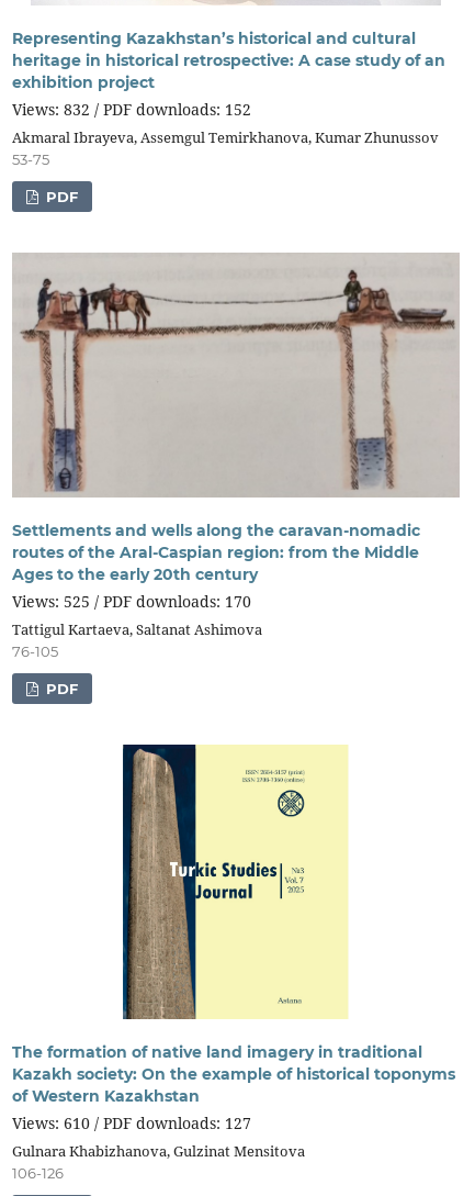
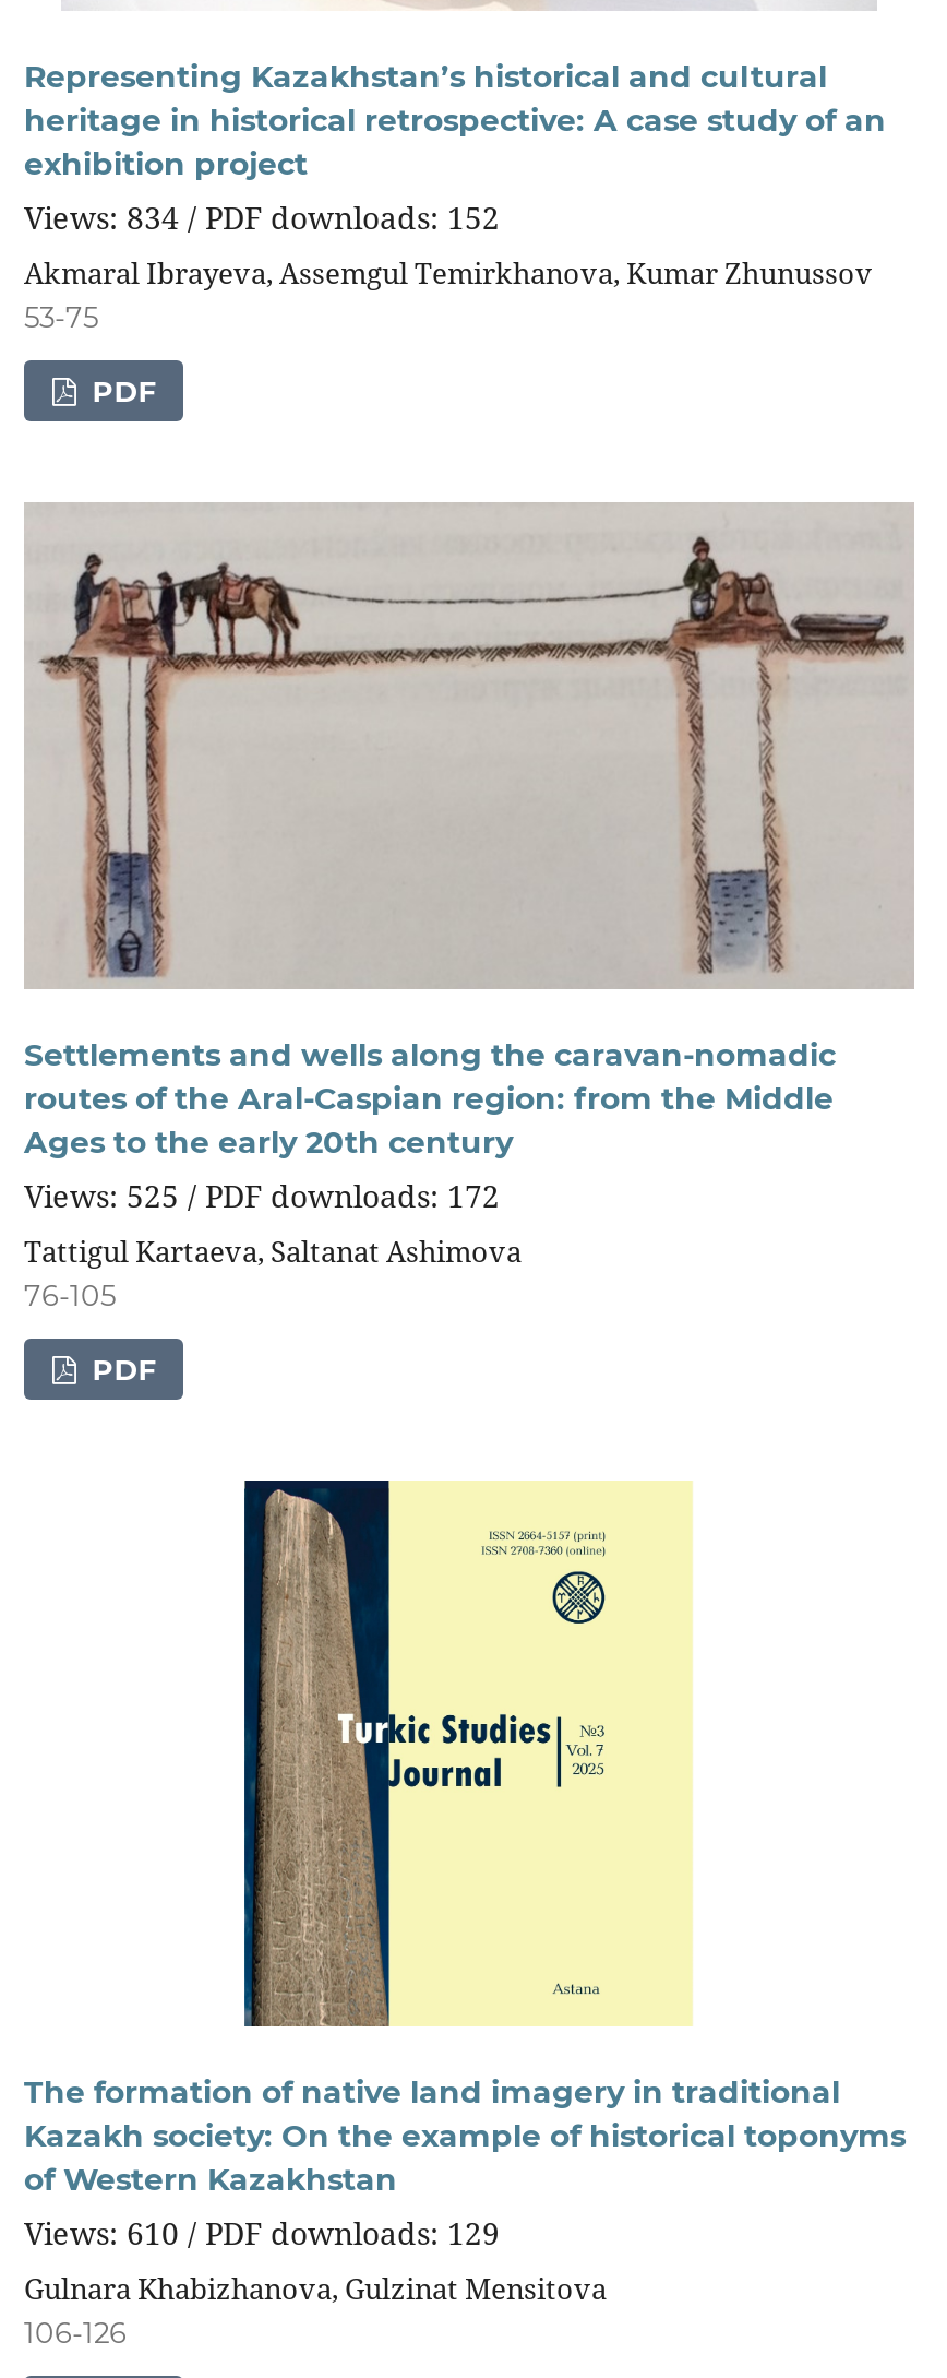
- Views: 832 / PDF downloads: 152
+ Views: 834 / PDF downloads: 152

- Views: 525 / PDF downloads: 170
+ Views: 525 / PDF downloads: 172

- Views: 610 / PDF downloads: 127
+ Views: 610 / PDF downloads: 129
